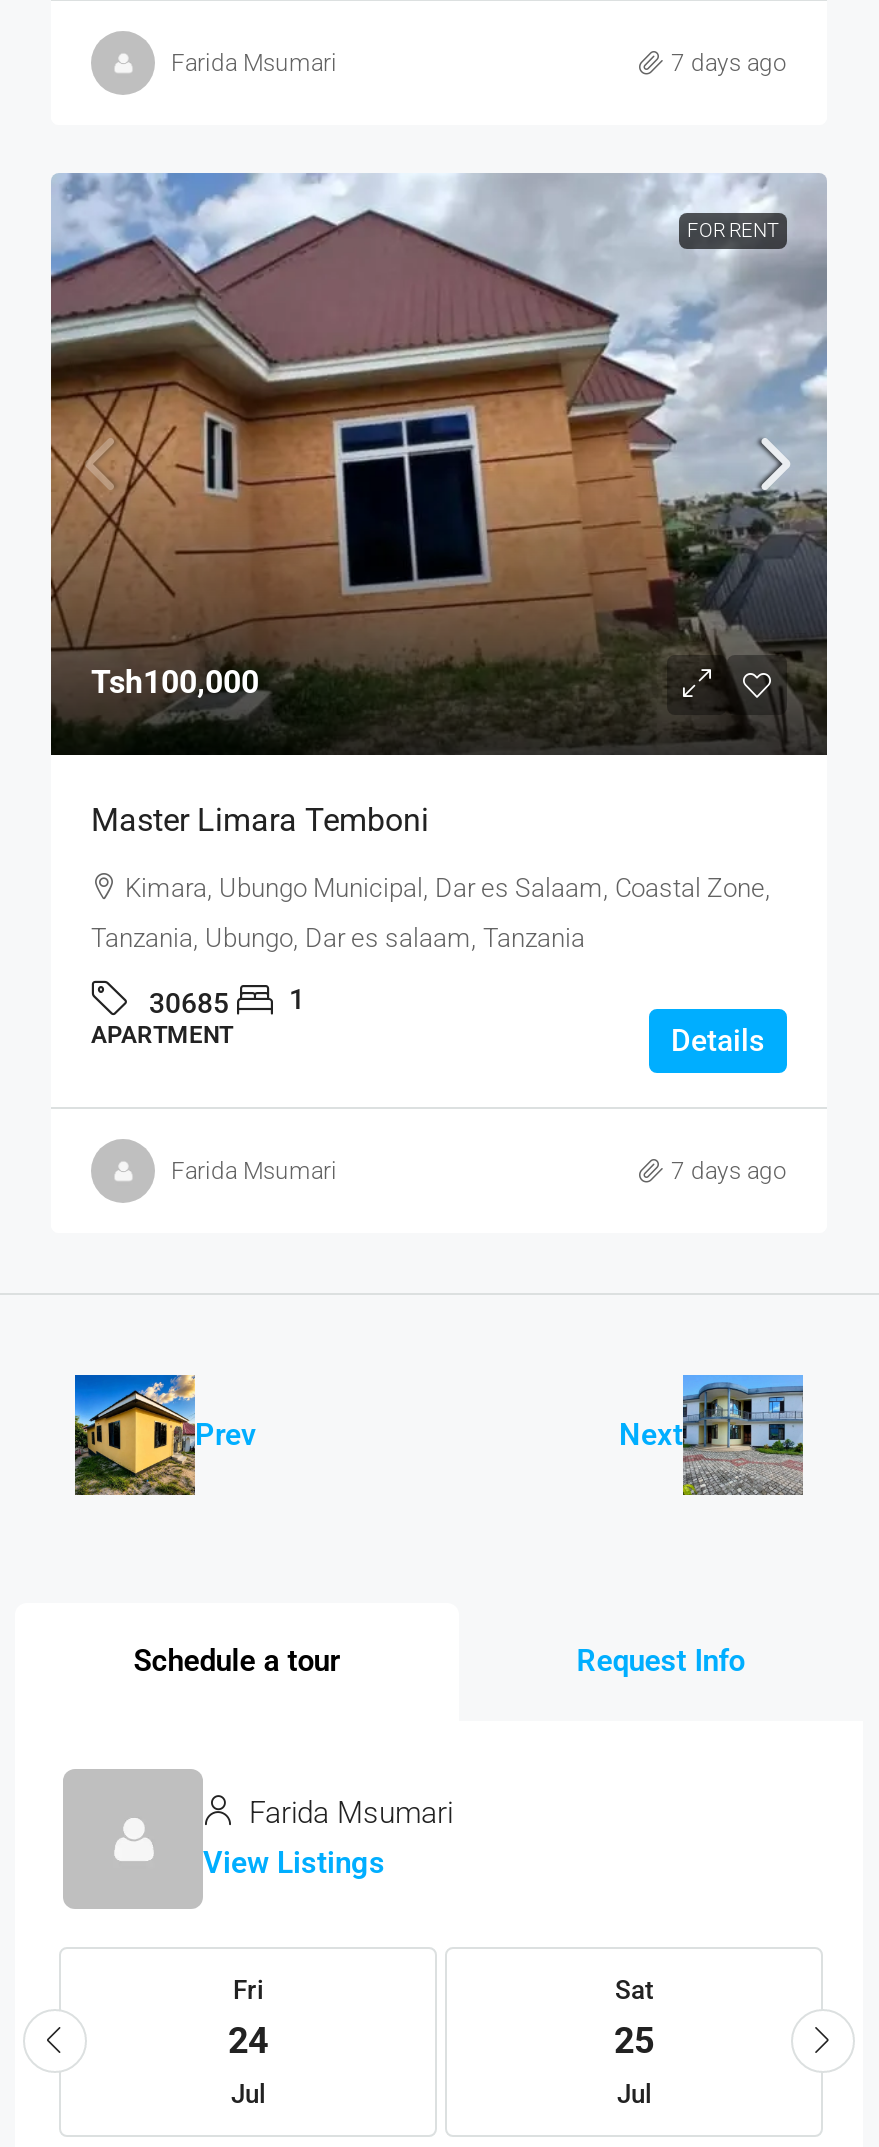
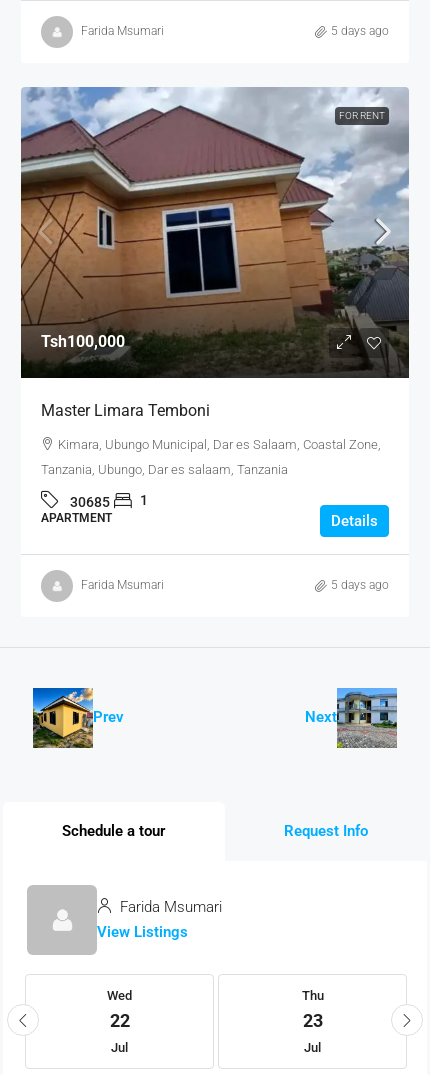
- 7 days ago
+ 5 days ago

- 7 days ago
+ 5 days ago

- Fri
- 24
+ Wed
+ 22

- Sat
- 25
+ Thu
+ 23
